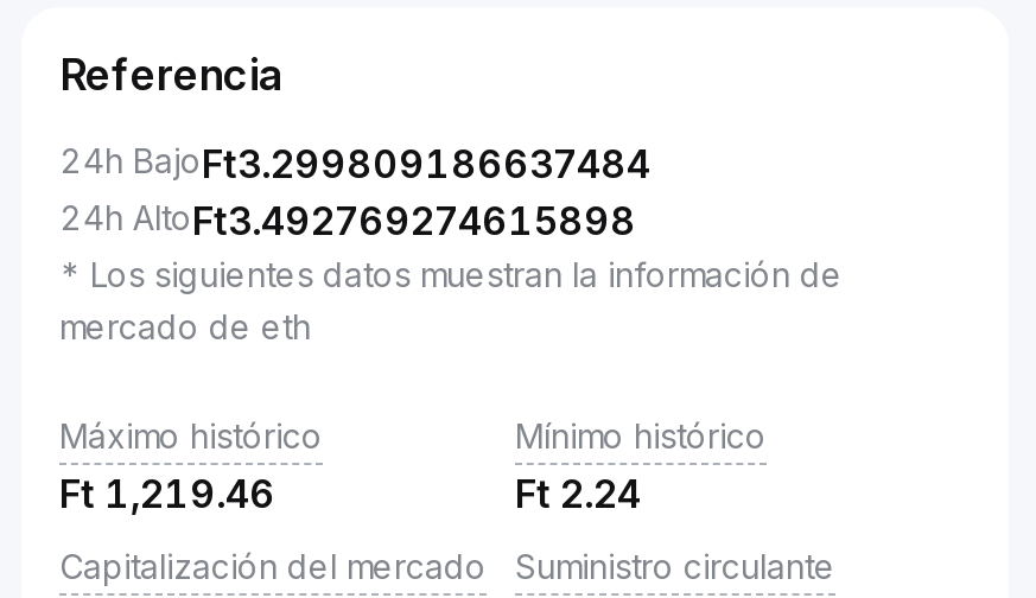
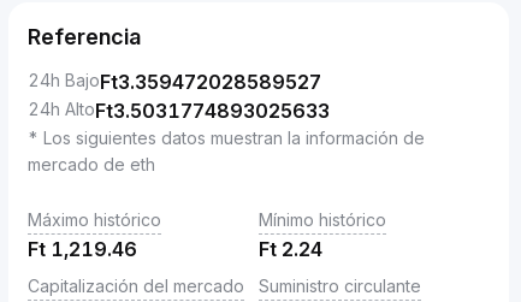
- 24h BajoFt3.299809186637484
+ 24h BajoFt3.359472028589527

- 24h AltoFt3.492769274615898
+ 24h AltoFt3.5031774893025633
